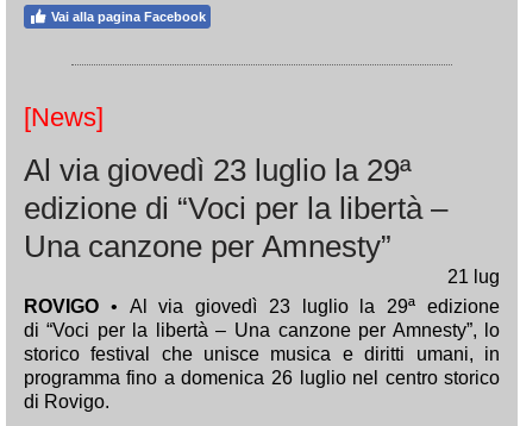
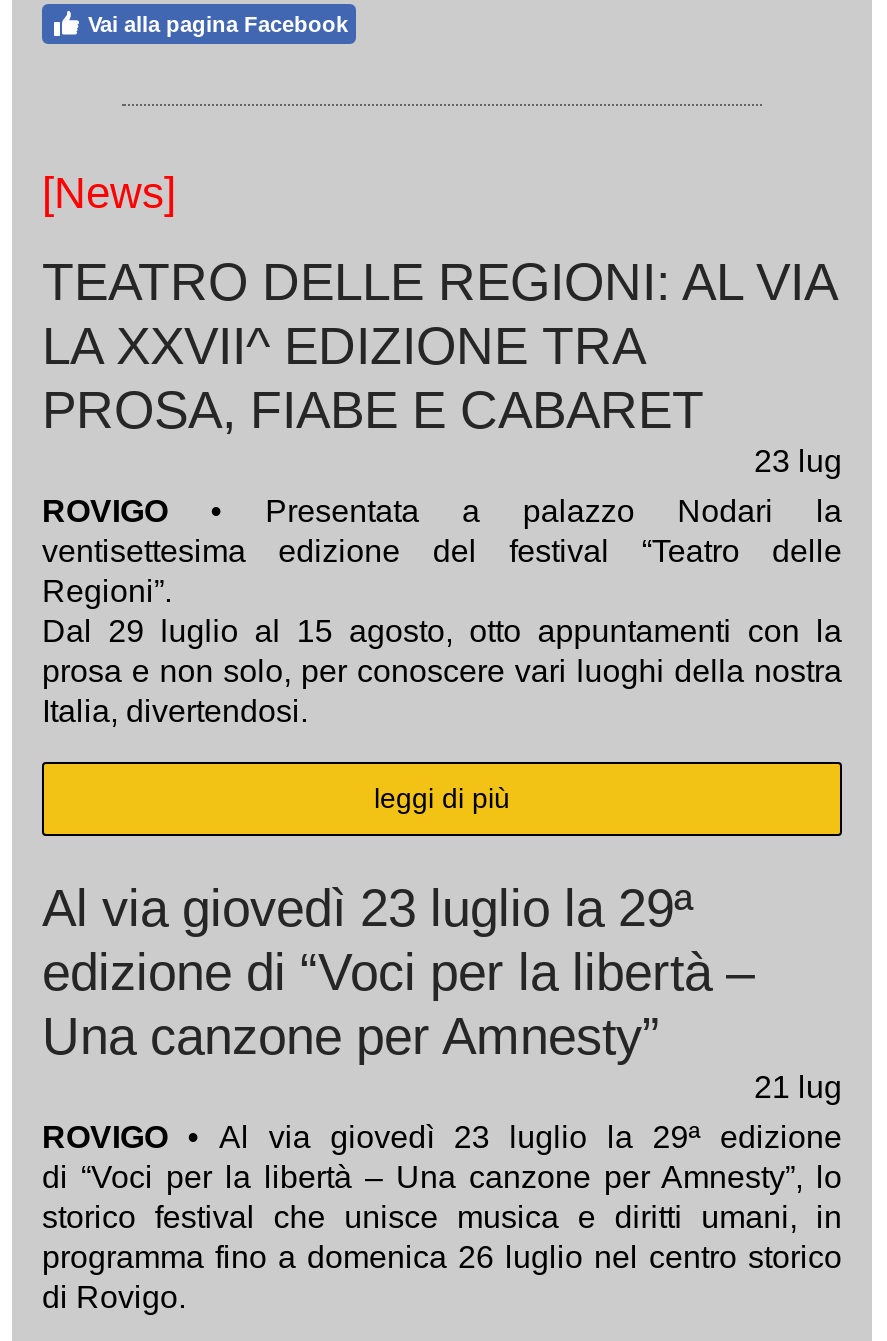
+ TEATRO DELLE REGIONI: AL VIA
+ LA XXVII^ EDIZIONE TRA
+ PROSA, FIABE E CABARET
+ 23 lug
+ ROVIGO • Presentata a palazzo Nodari la
+ ventisettesima edizione del festival “Teatro delle
+ Regioni”.
+ Dal 29 luglio al 15 agosto, otto appuntamenti con la
+ prosa e non solo, per conoscere vari luoghi della nostra
+ Italia, divertendosi.
+ leggi di più
